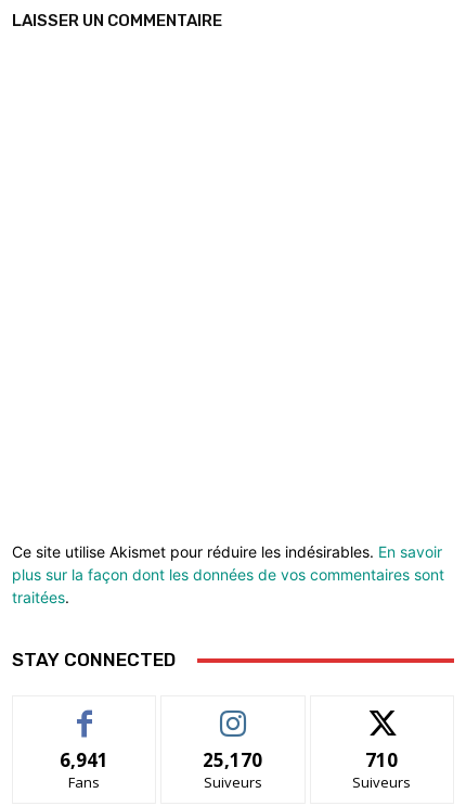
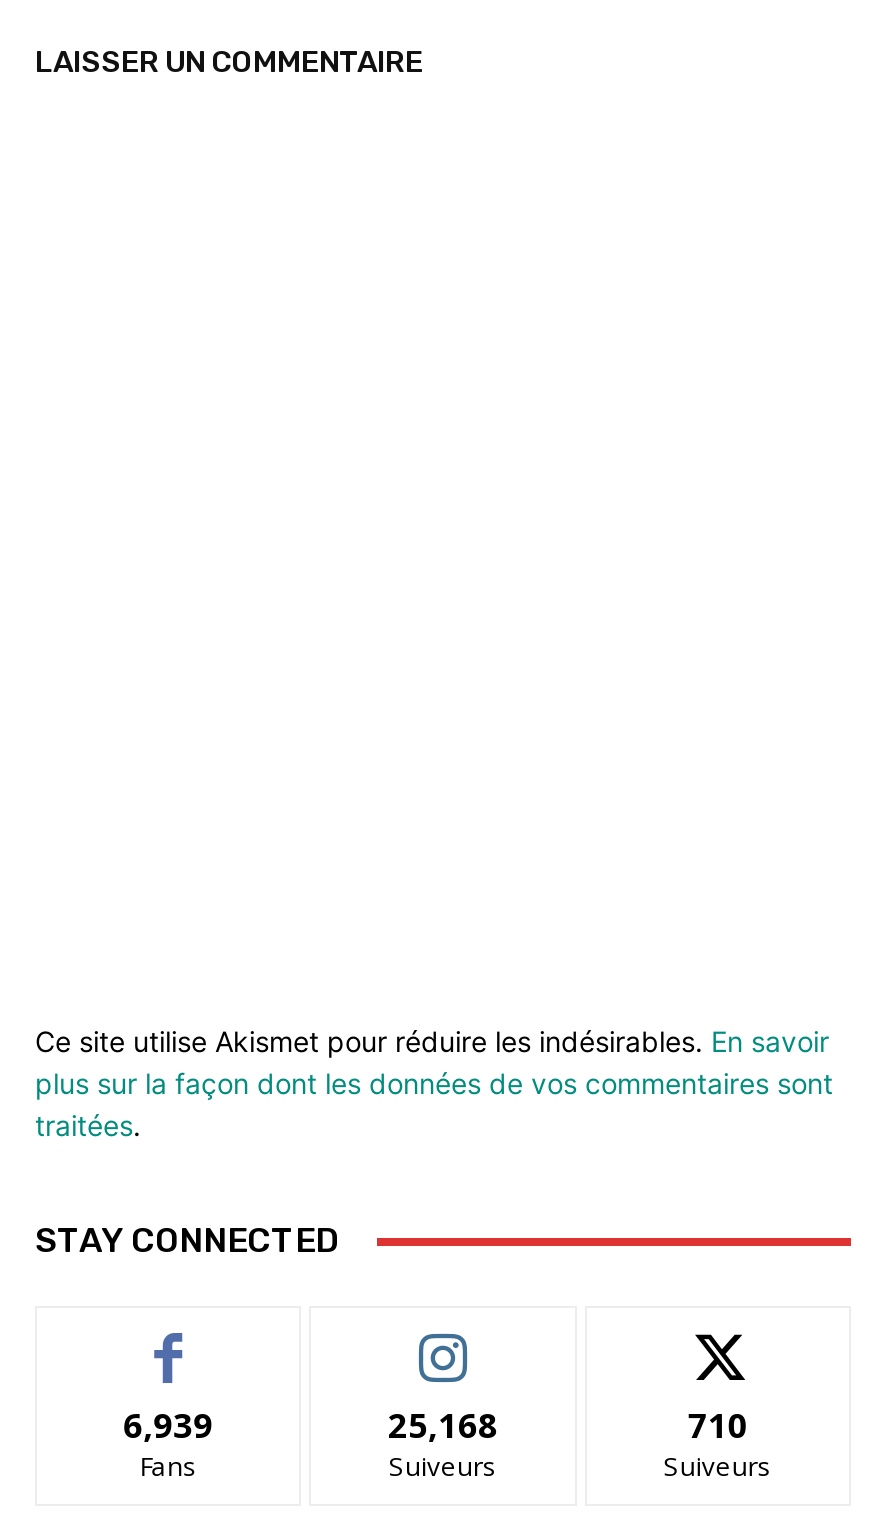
- 6,941
+ 6,939

- 25,170
+ 25,168
